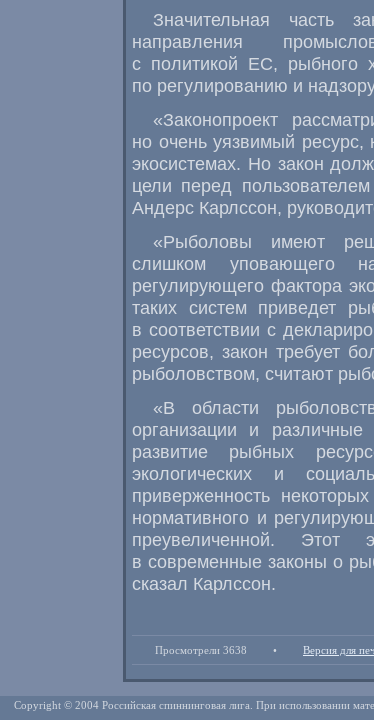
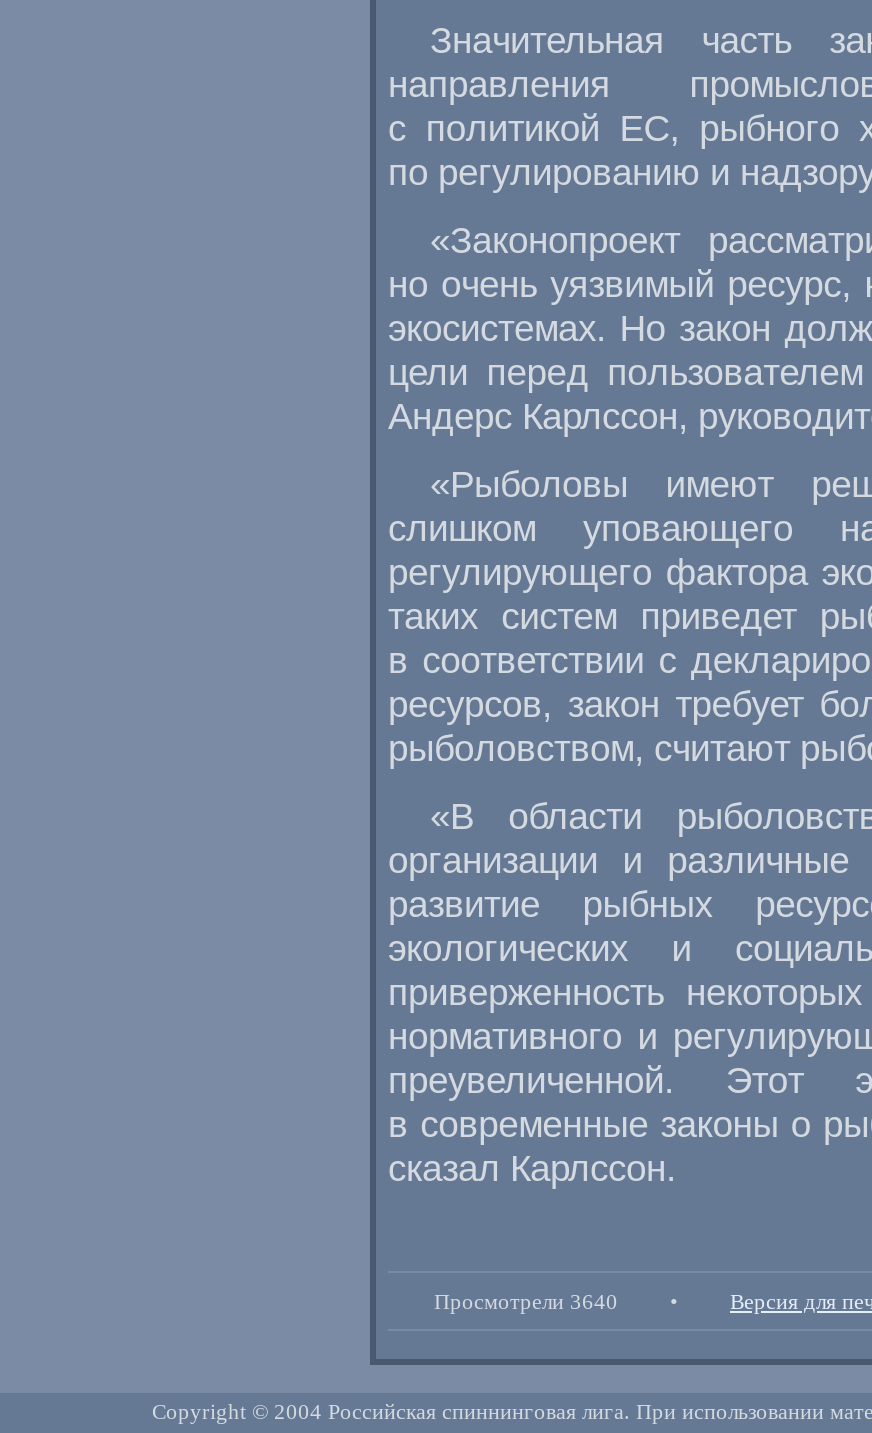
- Просмотрели 3638
+ Просмотрели 3640
